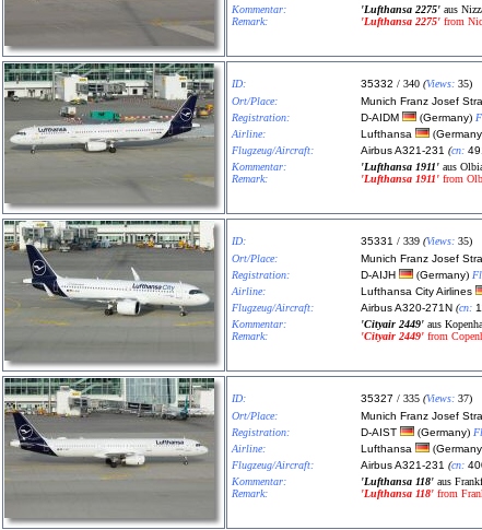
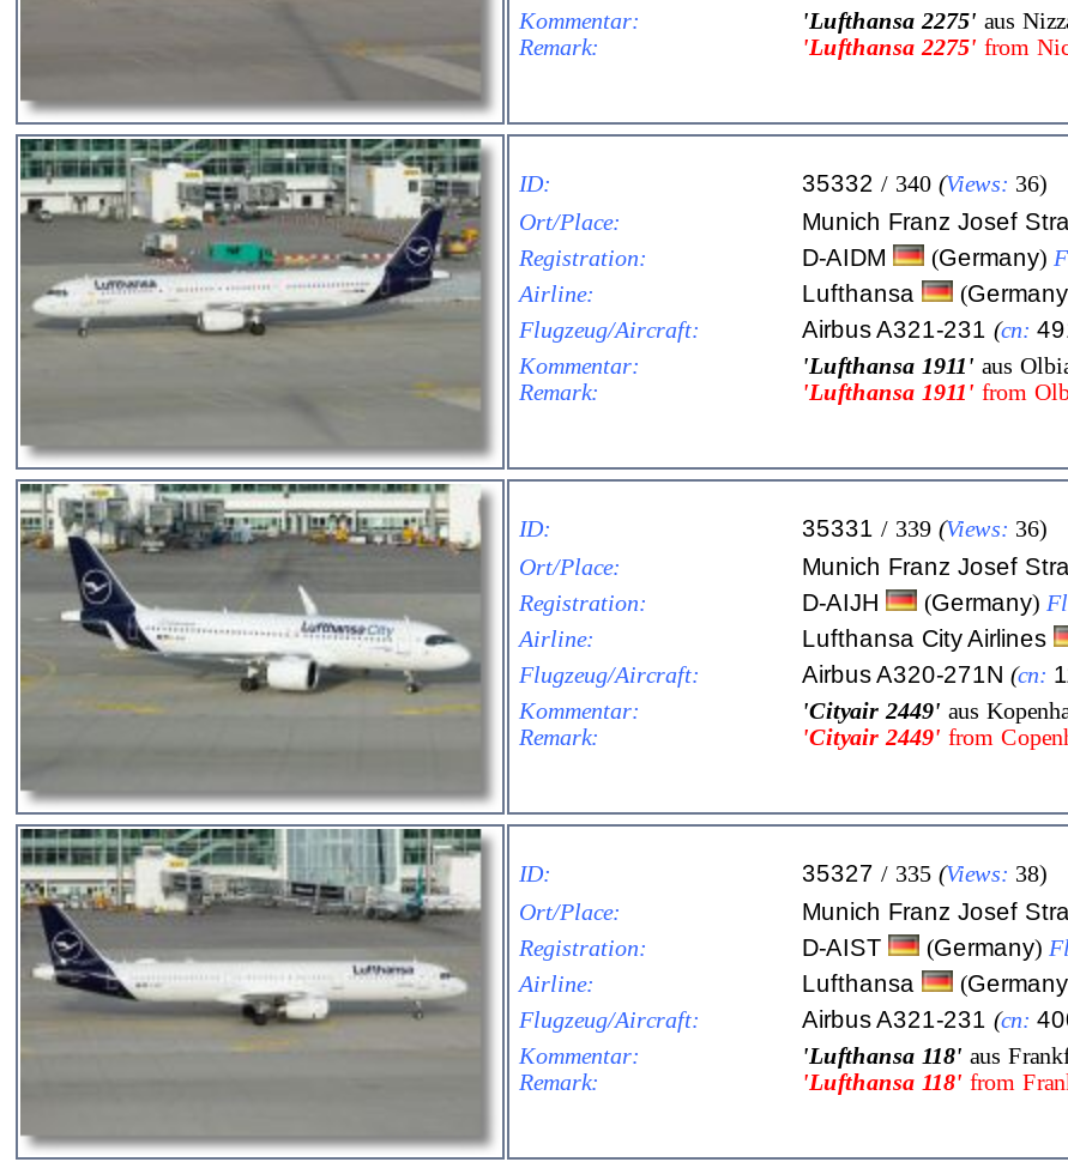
- 35332 / 340 (Views: 35)
+ 35332 / 340 (Views: 36)

- 35331 / 339 (Views: 35)
+ 35331 / 339 (Views: 36)

- 35327 / 335 (Views: 37)
+ 35327 / 335 (Views: 38)
